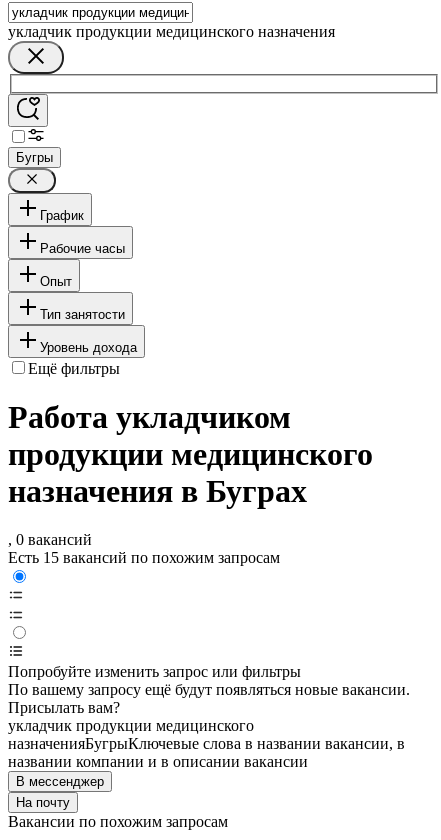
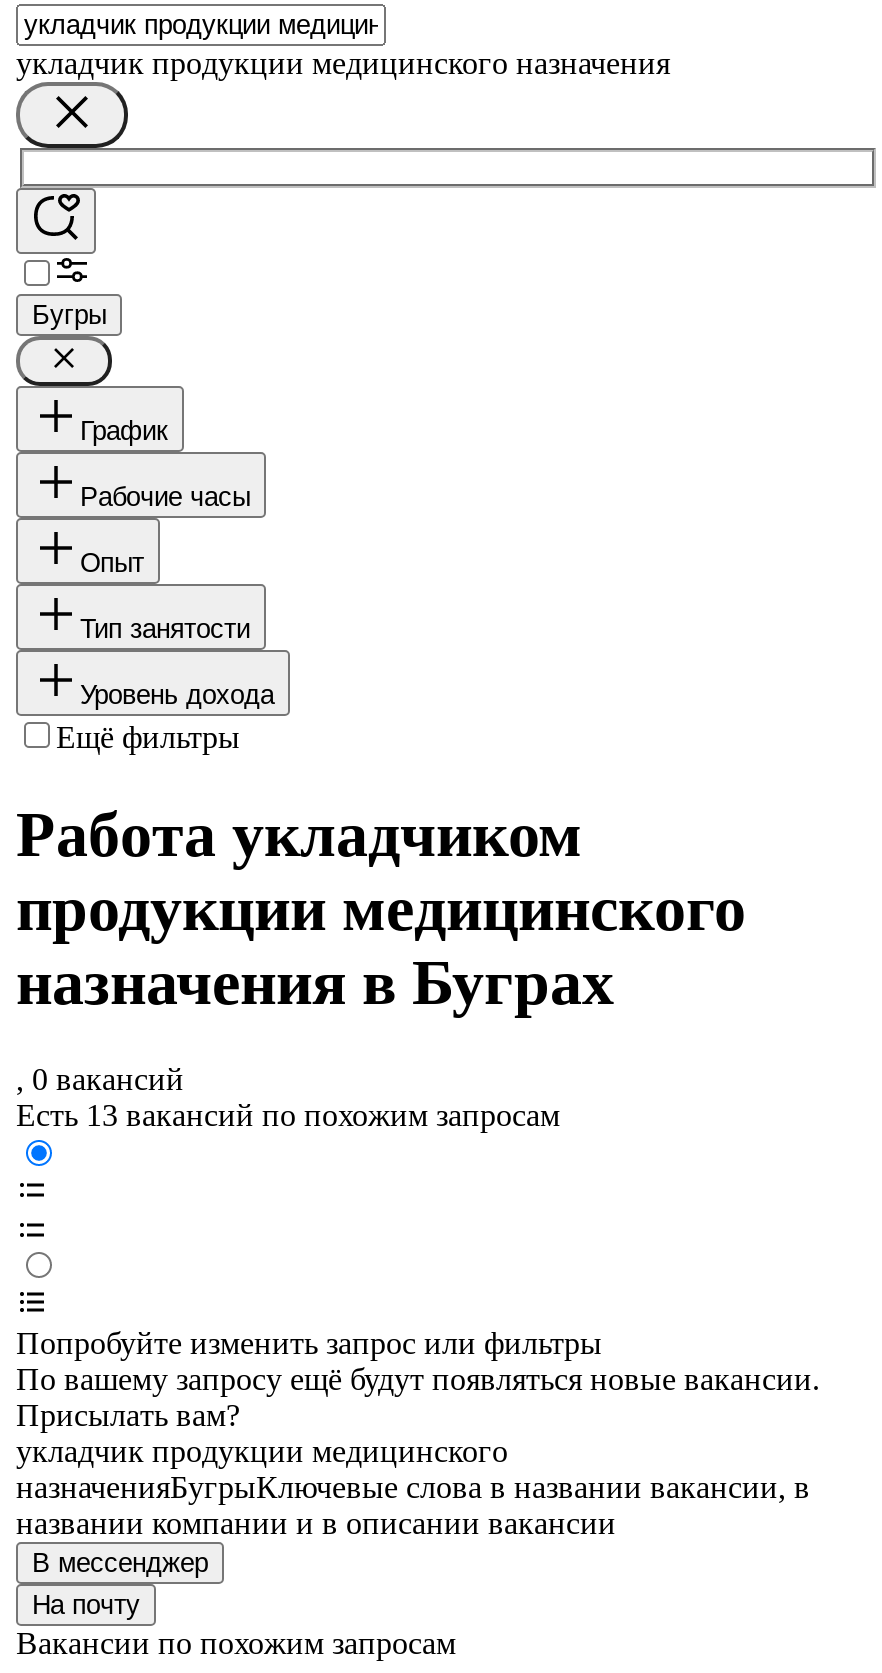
- Есть 15 вакансий по похожим запросам
+ Есть 13 вакансий по похожим запросам
